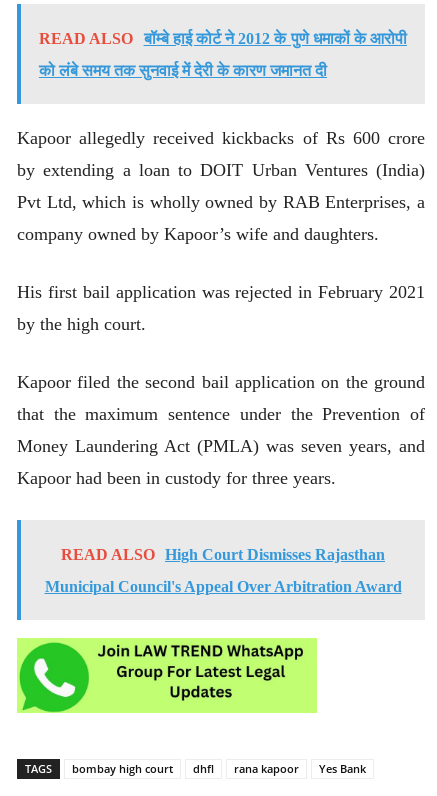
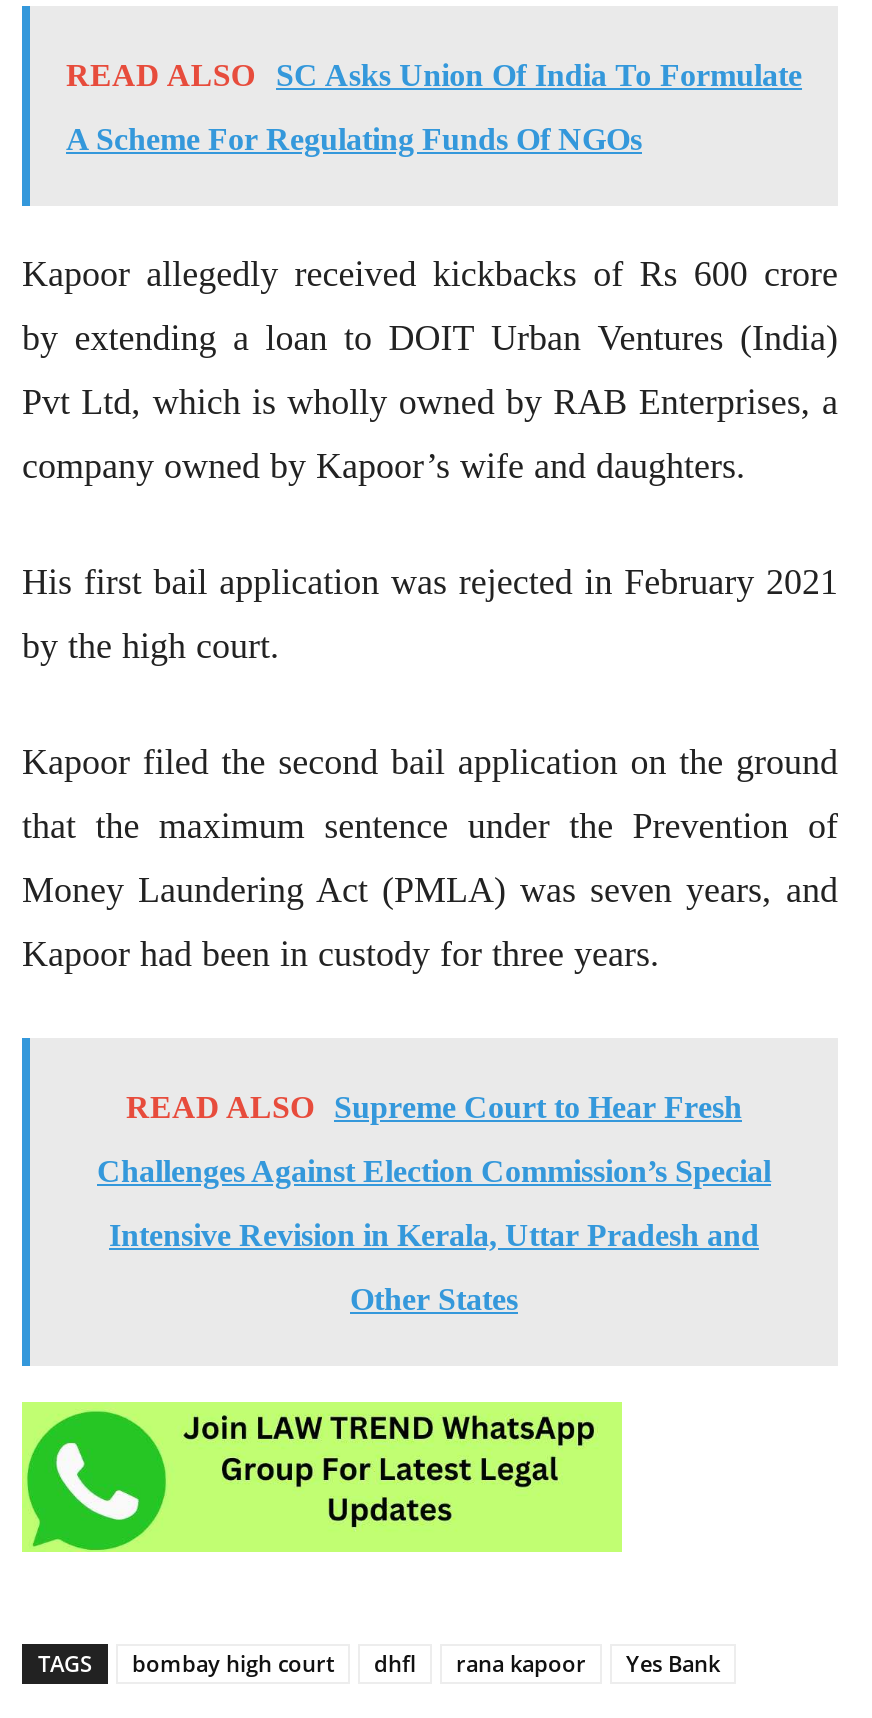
- बॉम्बे हाई कोर्ट ने 2012 के पुणे धमाकों के आरोपी
+ SC Asks Union Of India To Formulate

- को लंबे समय तक सुनवाई में देरी के कारण जमानत दी
+ A Scheme For Regulating Funds Of NGOs

- READ ALSO High Court Dismisses Rajasthan
- Municipal Council's Appeal Over Arbitration Award
+ READ ALSO Supreme Court to Hear Fresh
+ Challenges Against Election Commission’s Special
+ Intensive Revision in Kerala, Uttar Pradesh and
+ Other States
